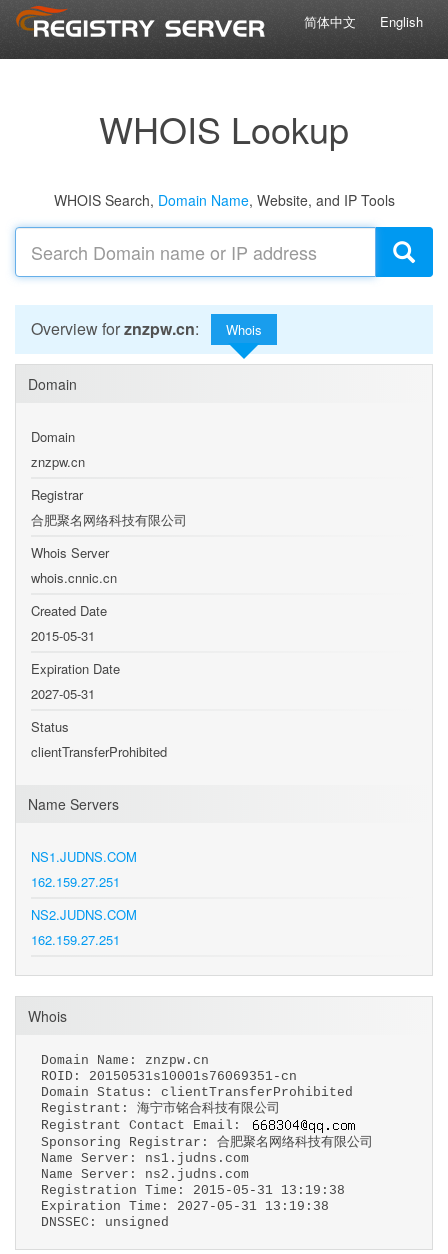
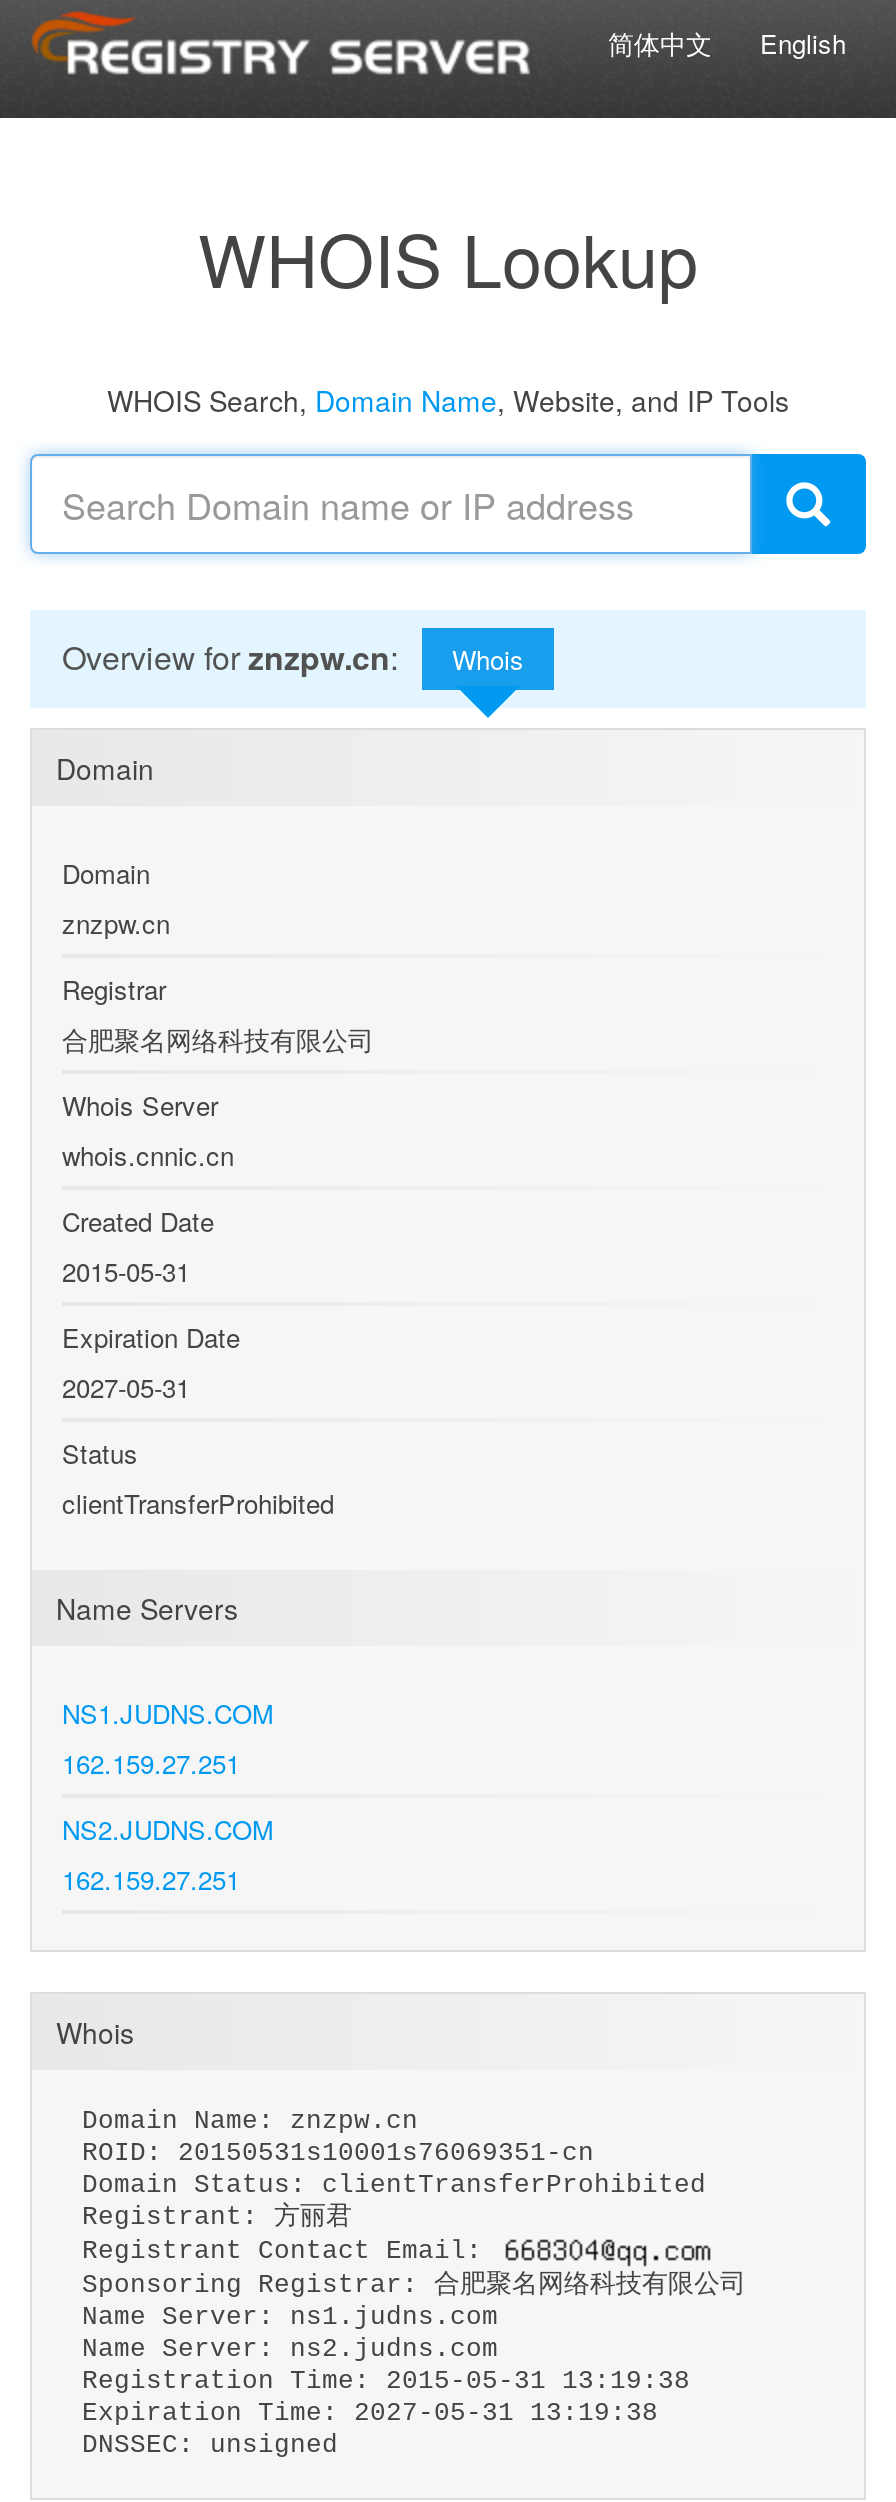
- Registrant: 海宁市铭合科技有限公司
+ Registrant: 方丽君
